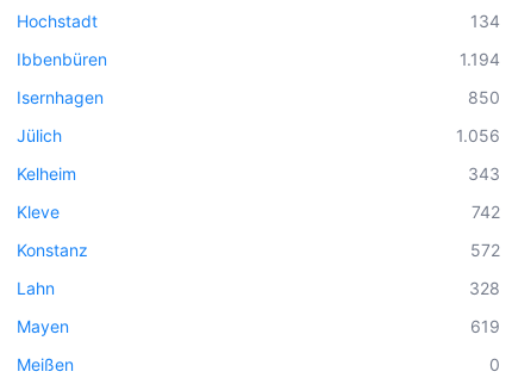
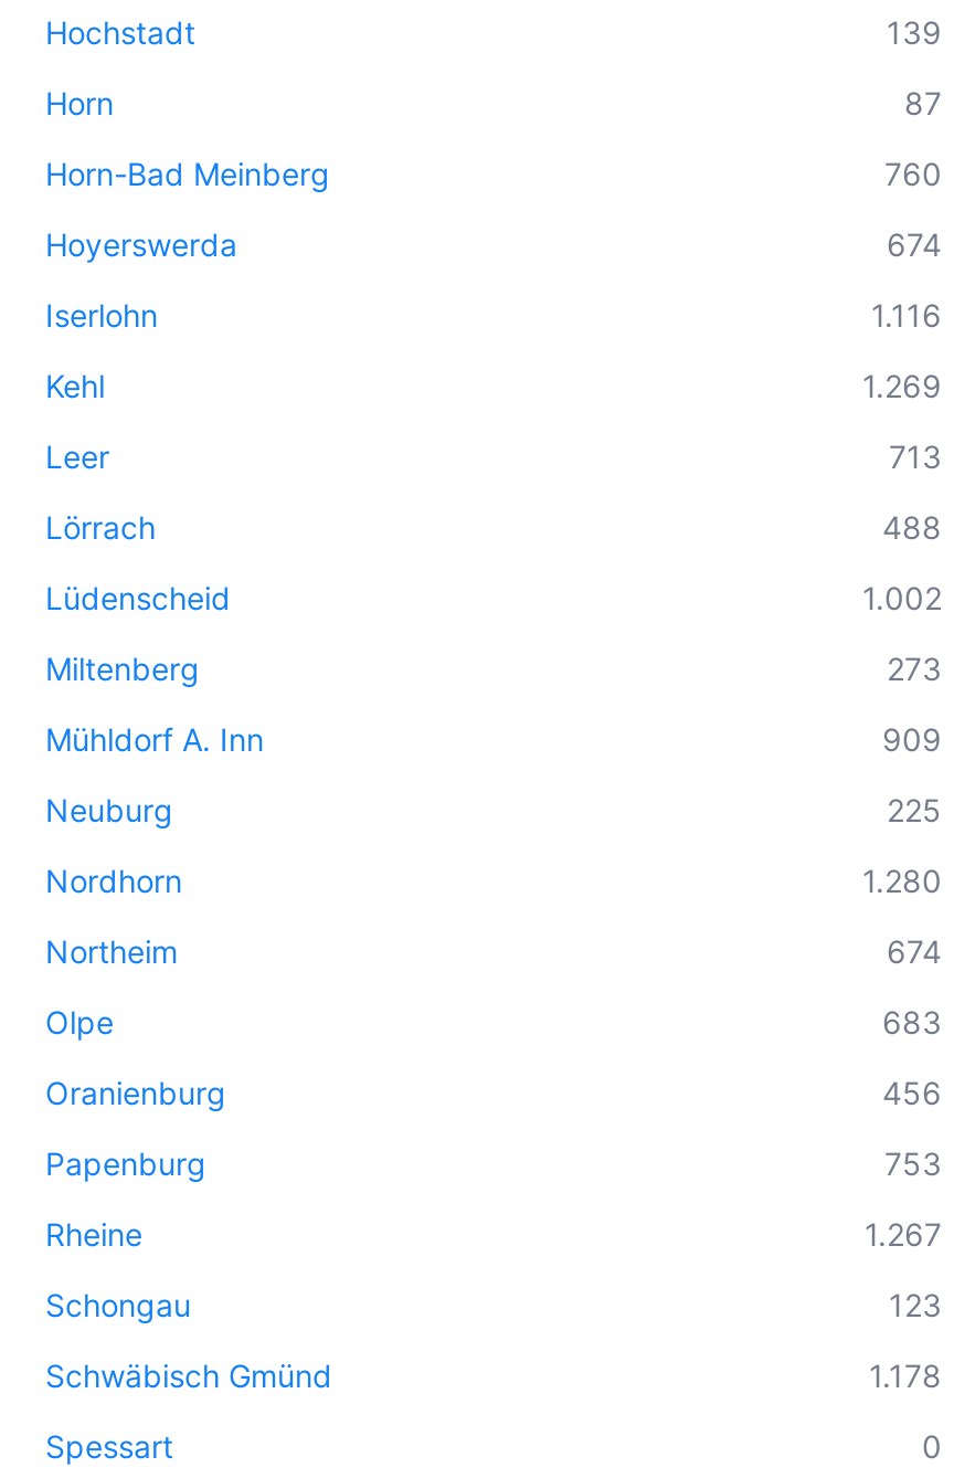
- 134
- Ibbenbüren
- 1.194
- Isernhagen
- 850
- Jülich
- 1.056
- Kelheim
- 343
- Kleve
- 742
- Konstanz
- 572
- Lahn
- 328
- Mayen
- 619
- Meißen
+ 139
+ Horn
+ 87
+ Horn-Bad Meinberg
+ 760
+ Hoyerswerda
+ 674
+ Iserlohn
+ 1.116
+ Kehl
+ 1.269
+ Leer
+ 713
+ Lörrach
+ 488
+ Lüdenscheid
+ 1.002
+ Miltenberg
+ 273
+ Mühldorf A. Inn
+ 909
+ Neuburg
+ 225
+ Nordhorn
+ 1.280
+ Northeim
+ 674
+ Olpe
+ 683
+ Oranienburg
+ 456
+ Papenburg
+ 753
+ Rheine
+ 1.267
+ Schongau
+ 123
+ Schwäbisch Gmünd
+ 1.178
+ Spessart
